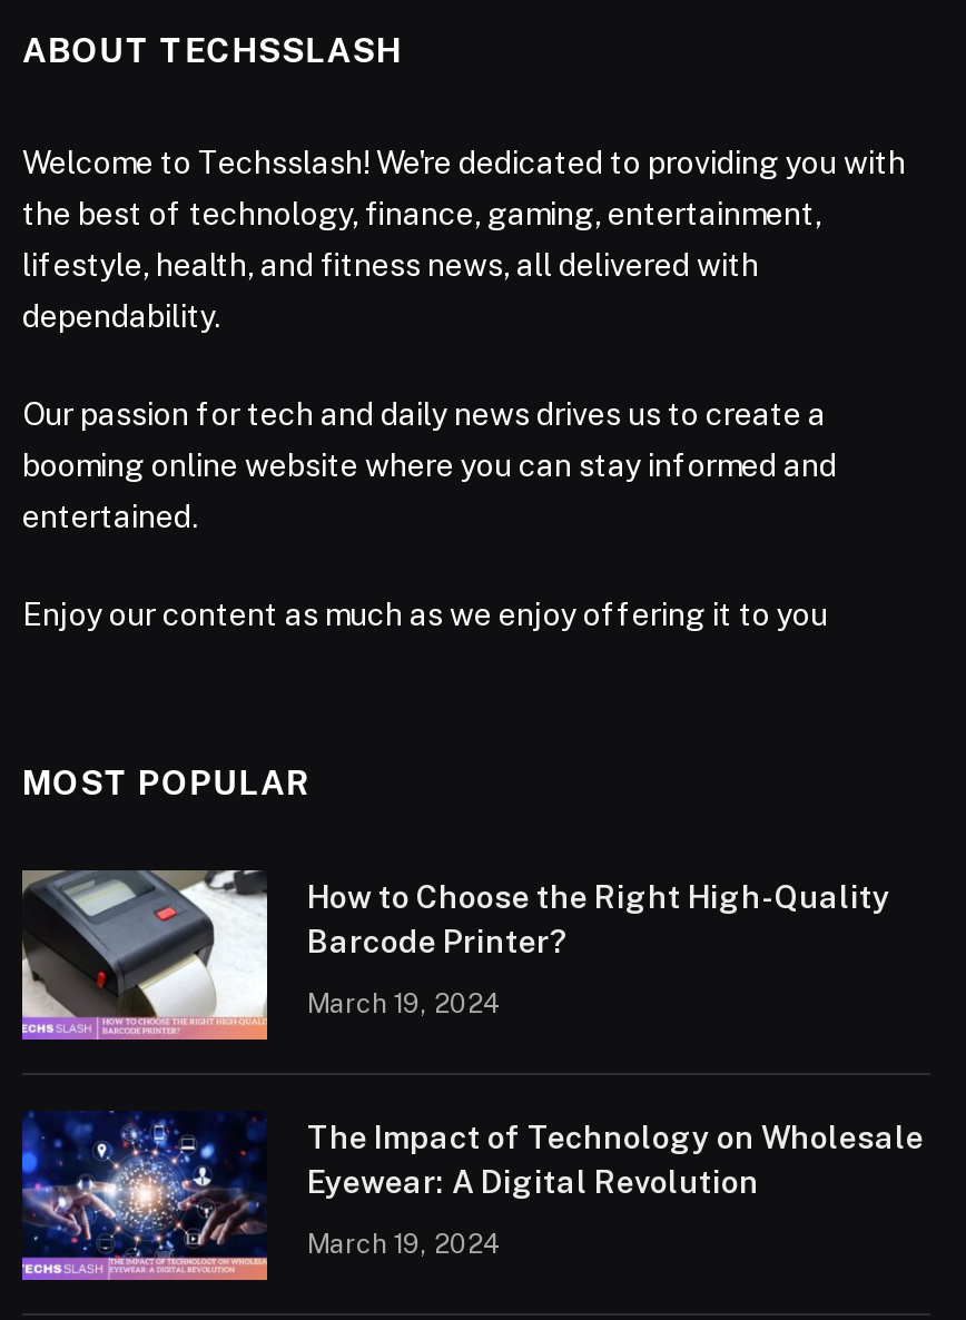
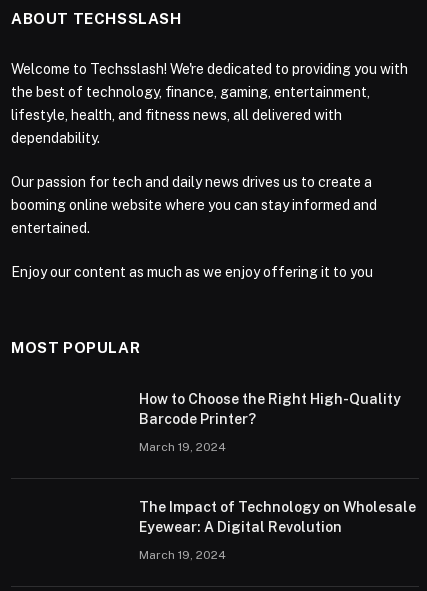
- [image]

- [image]
